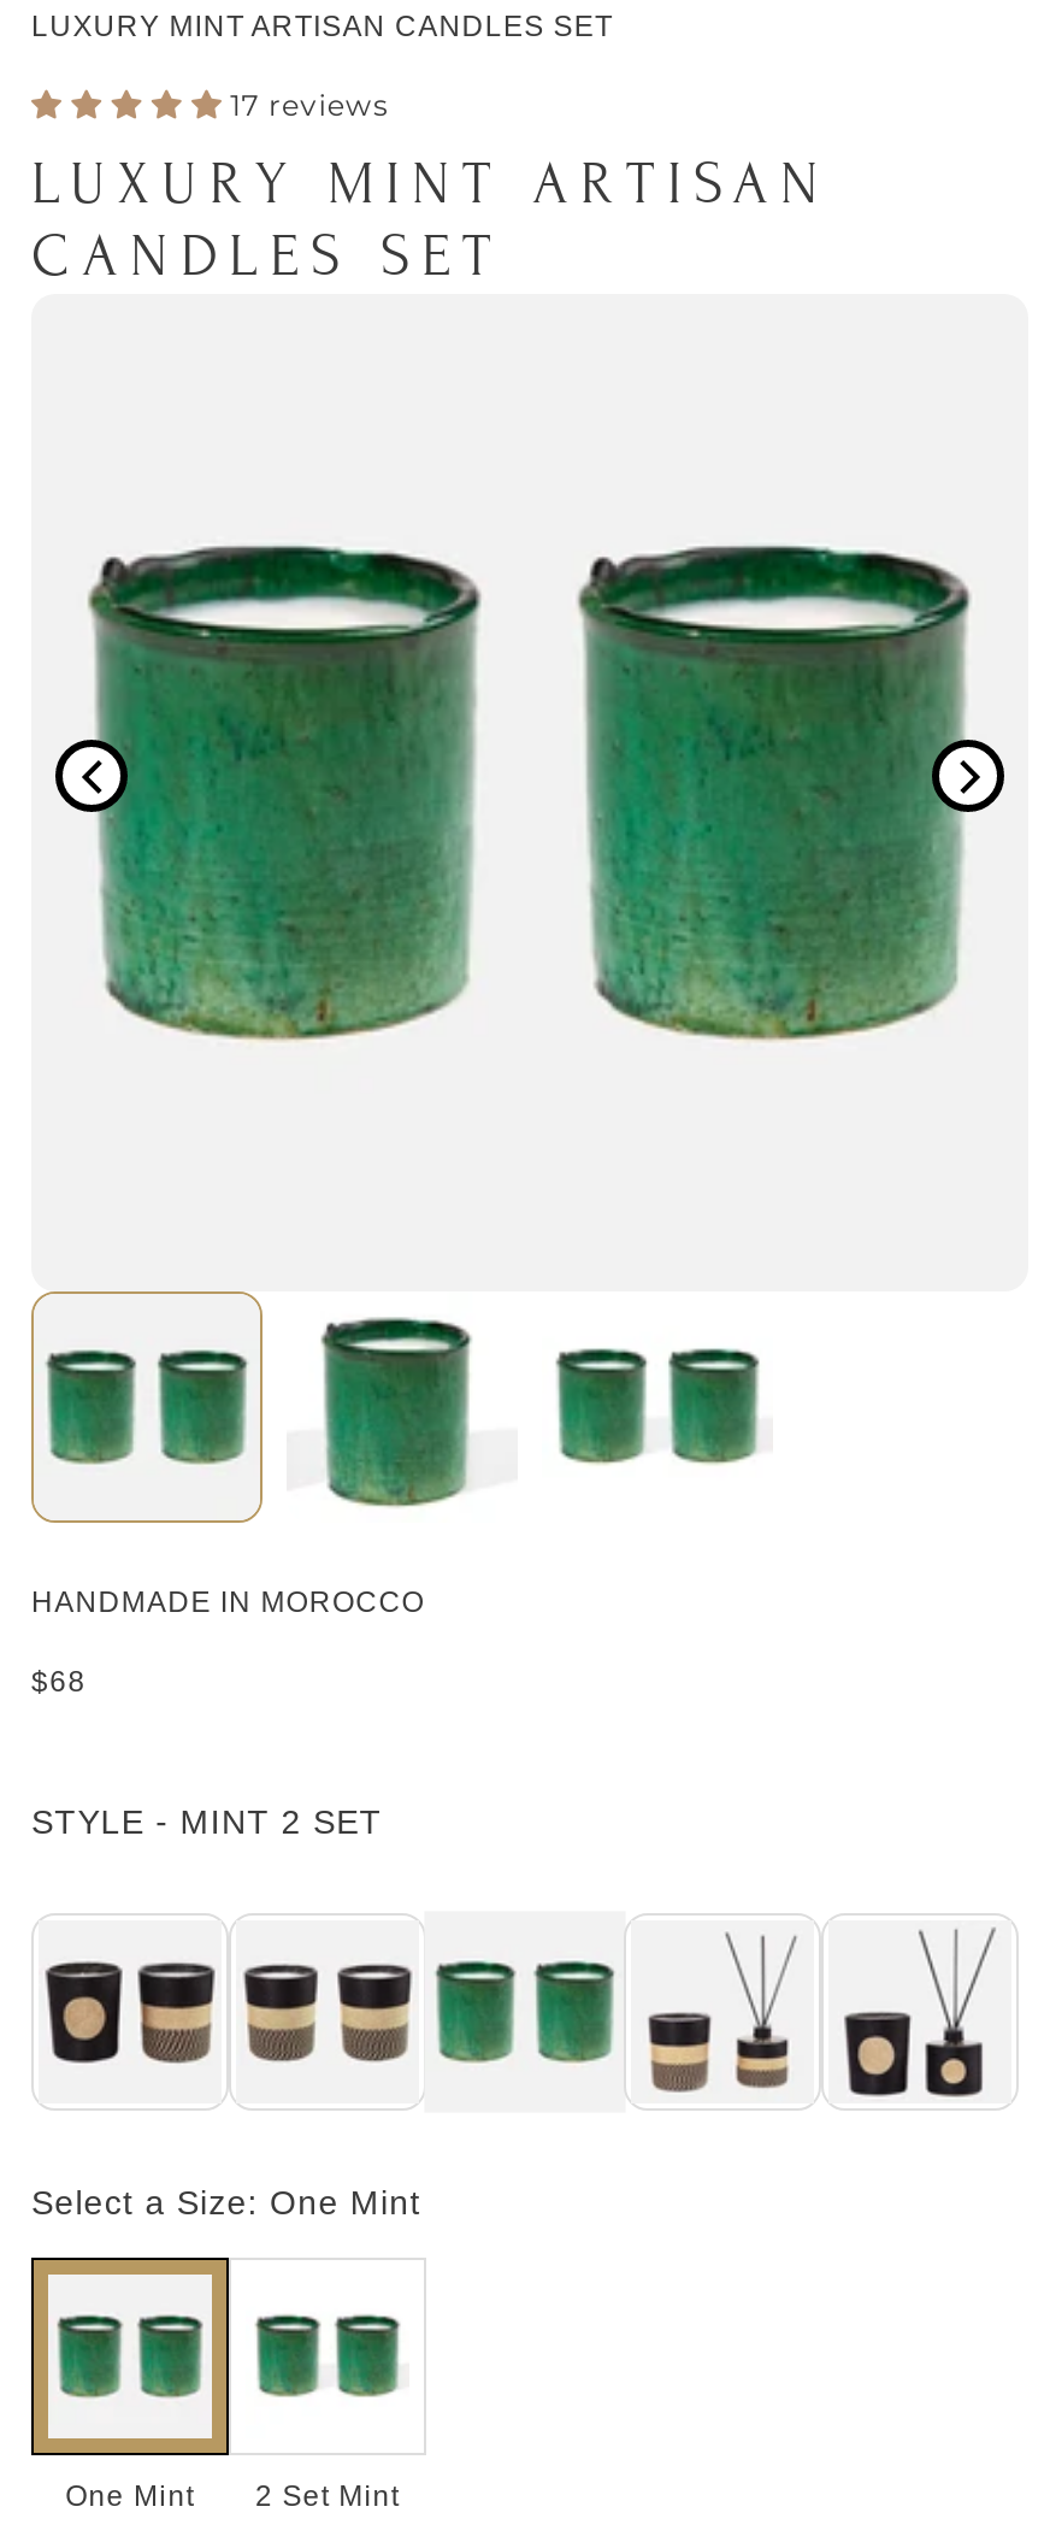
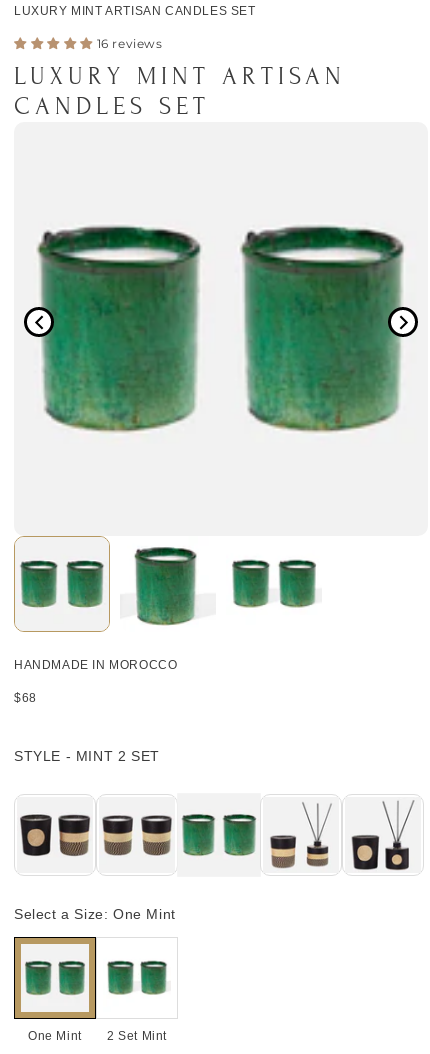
- 17 reviews
+ 16 reviews
